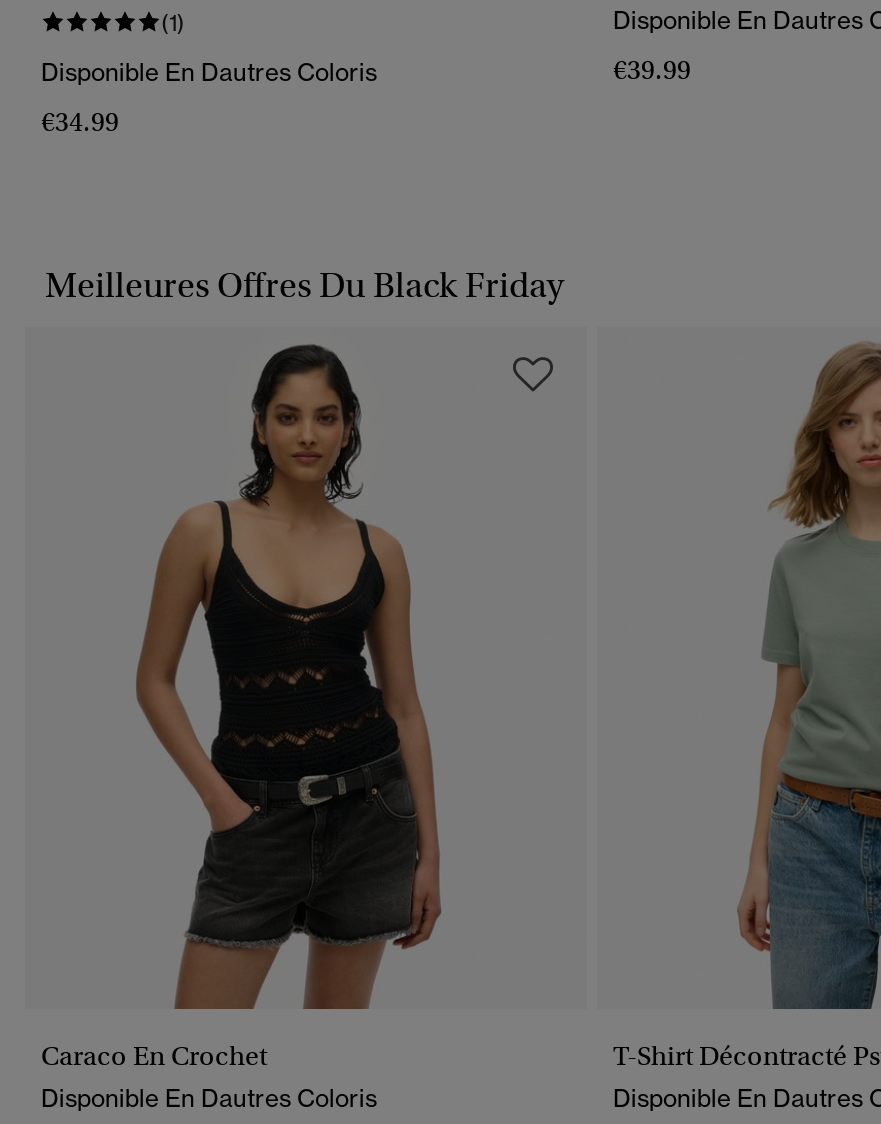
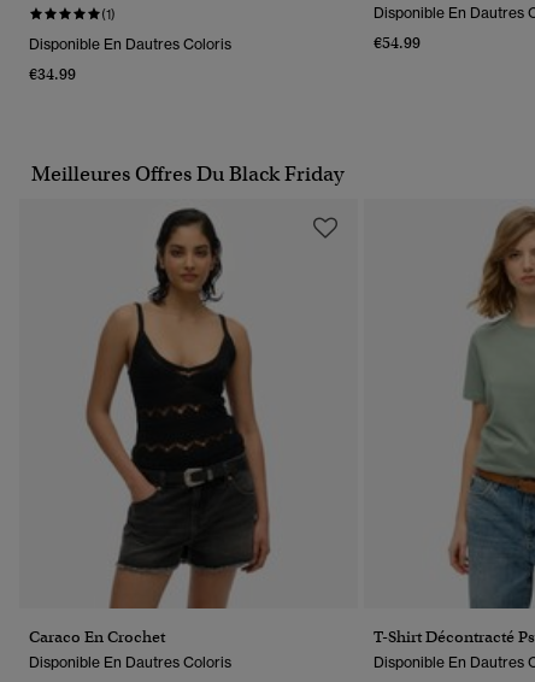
- €39.99
+ €54.99
